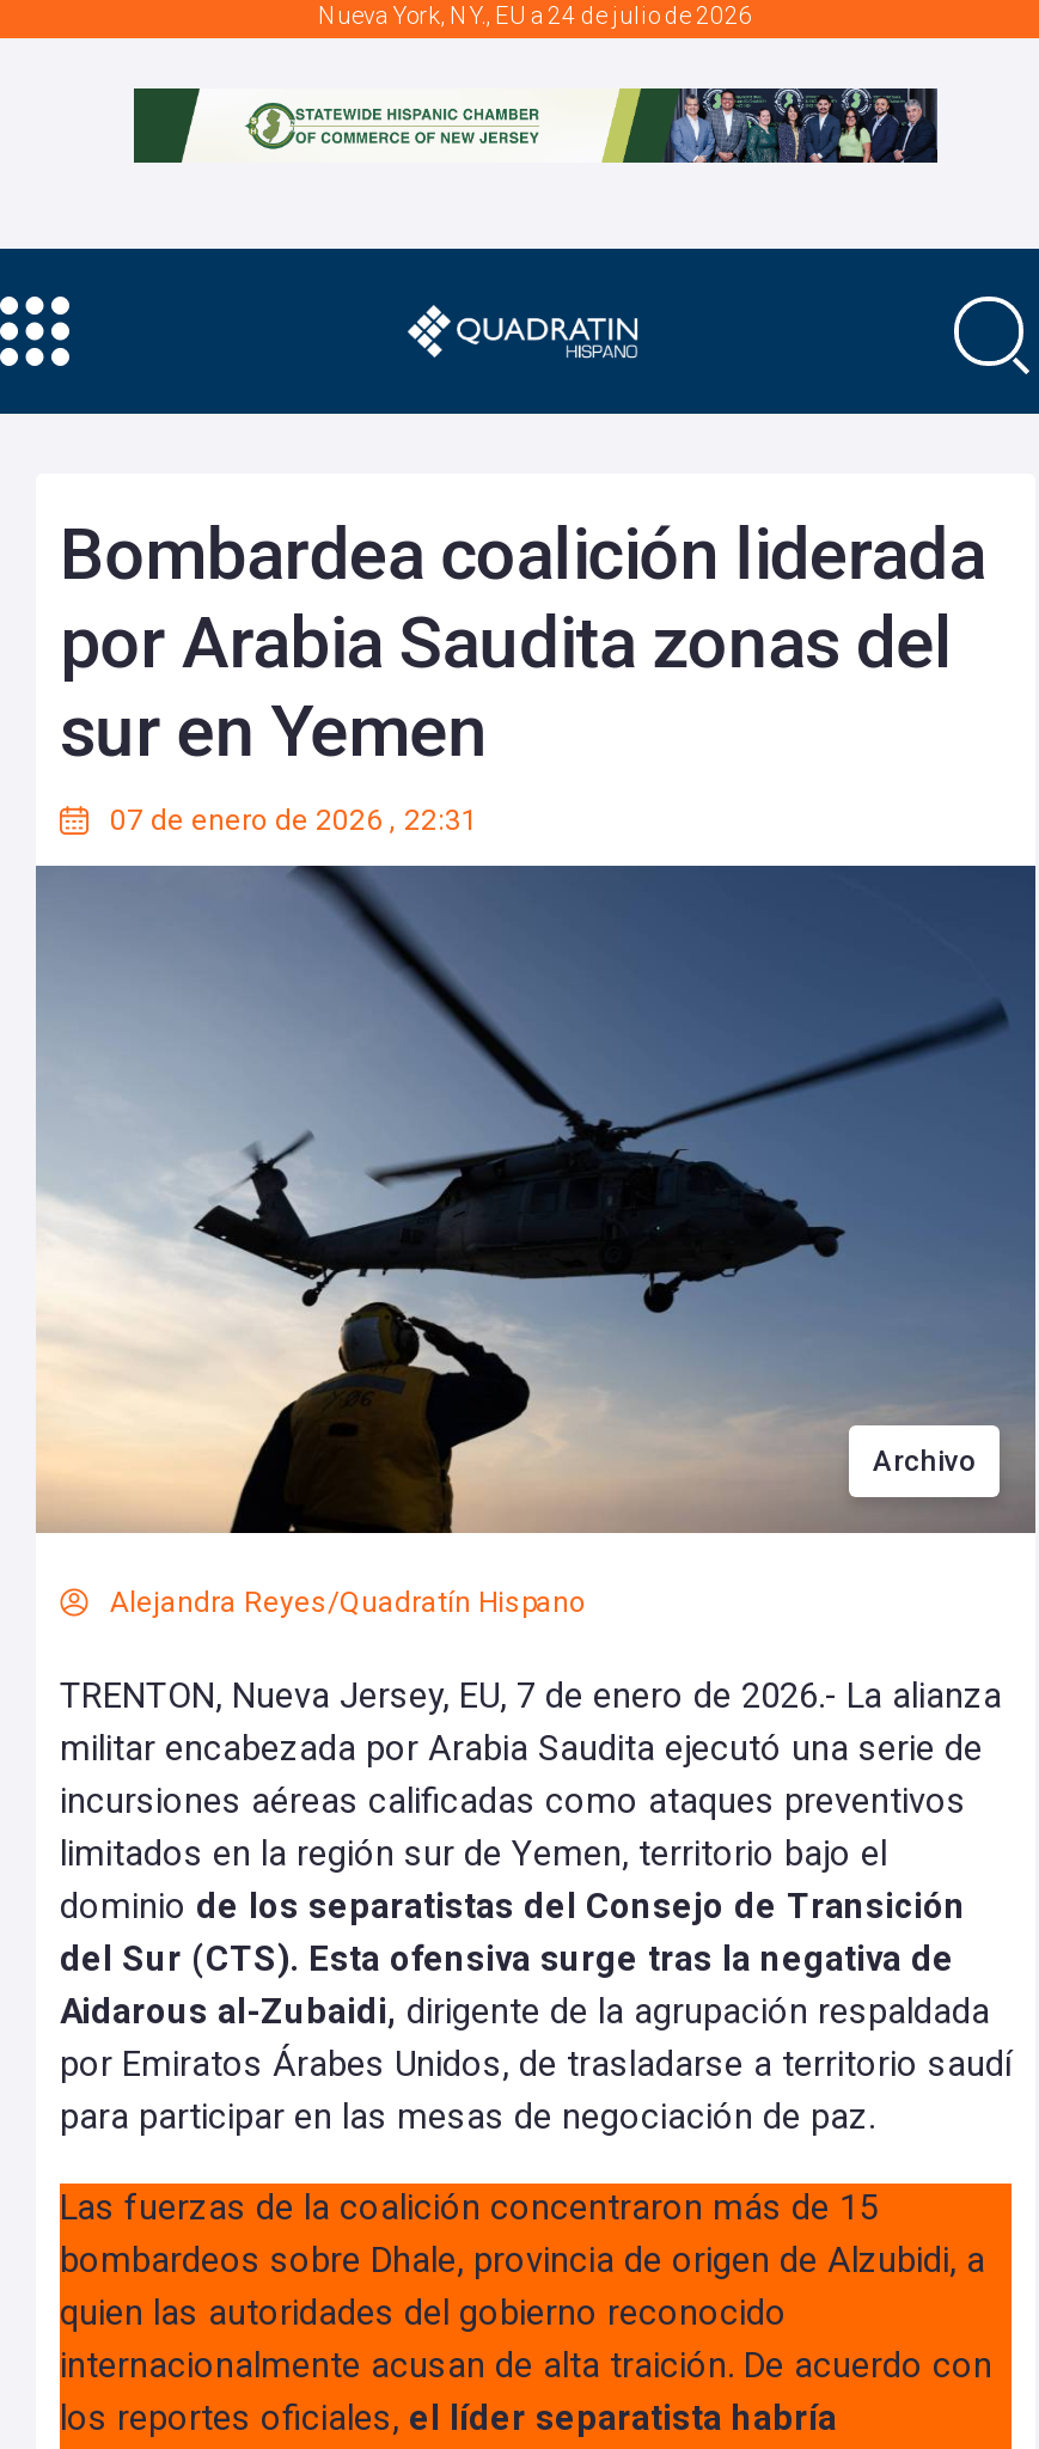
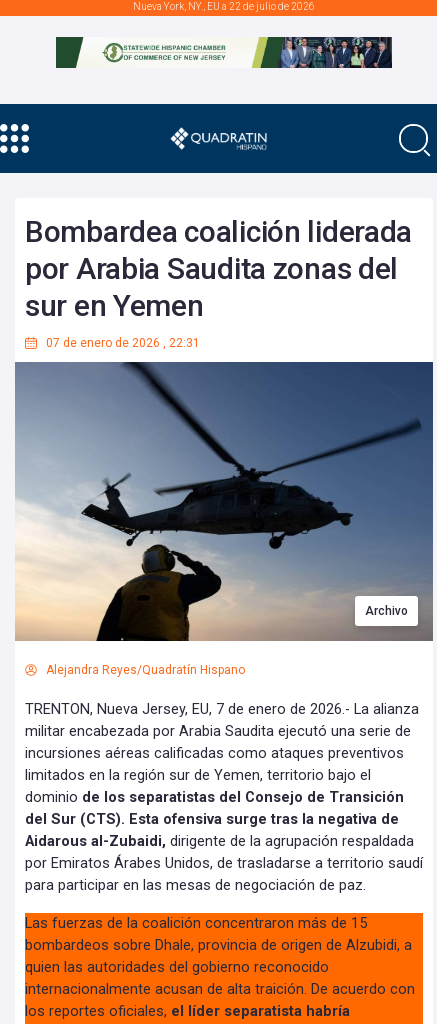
- Nueva York, NY., EU a 24 de julio de 2026
+ Nueva York, NY., EU a 22 de julio de 2026
